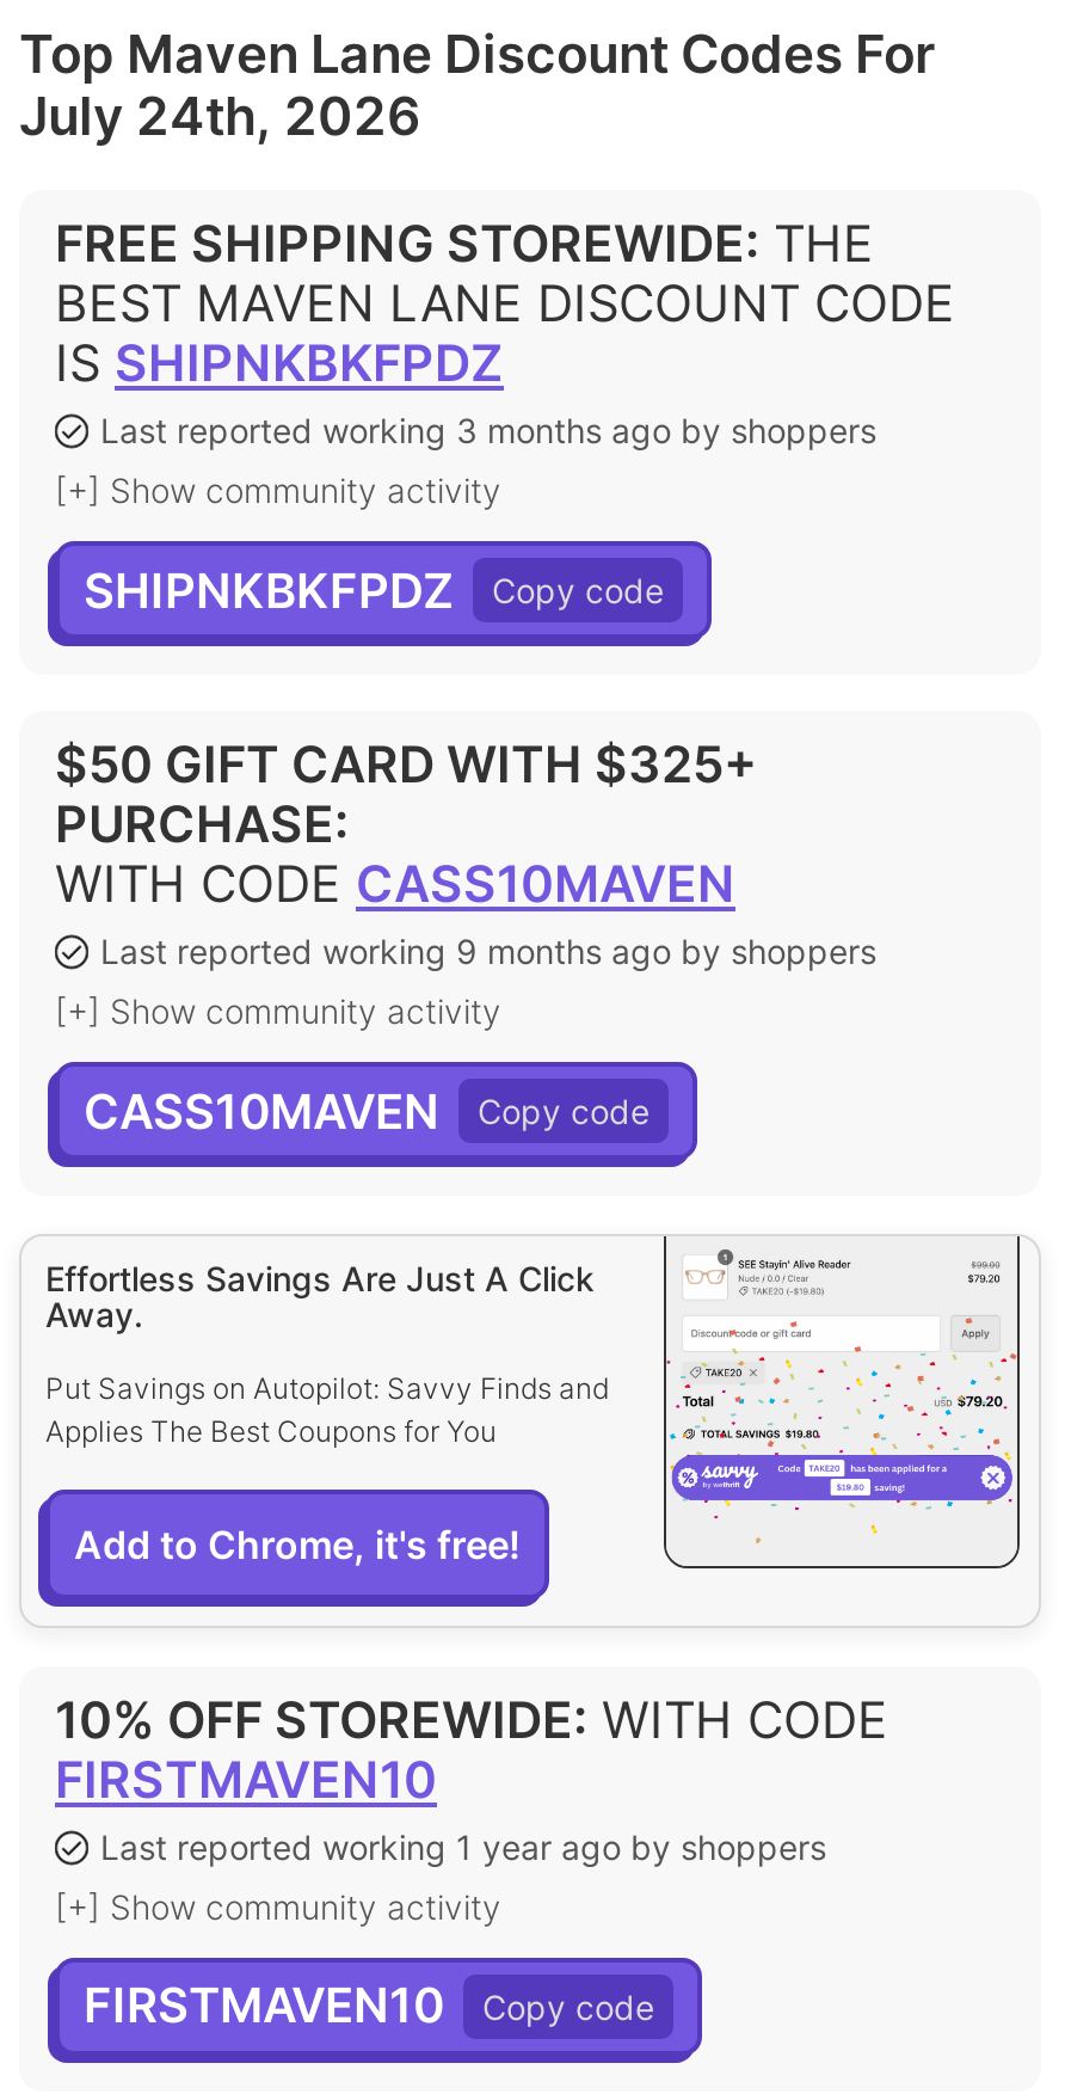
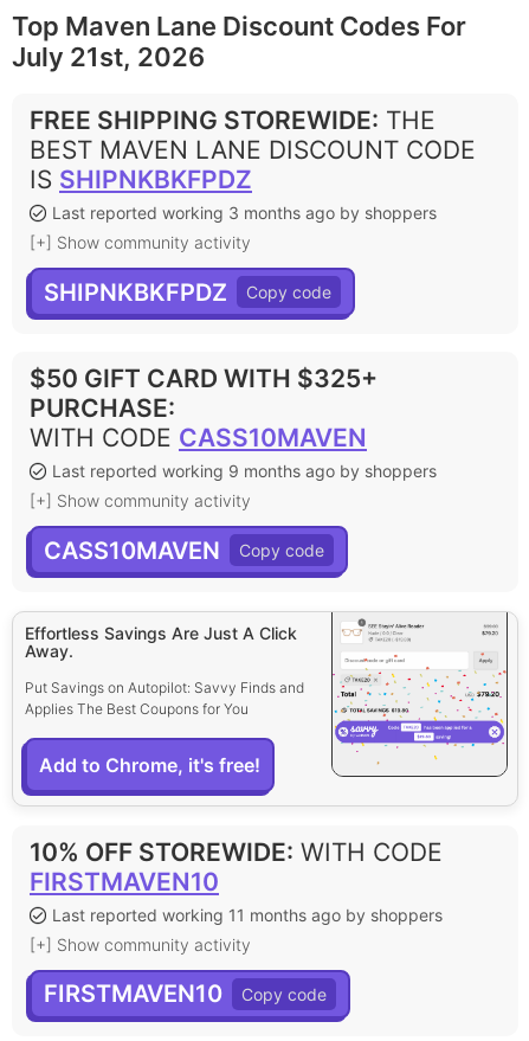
- July 24th, 2026
+ July 21st, 2026

- Last reported working 1 year ago by shoppers
+ Last reported working 11 months ago by shoppers
